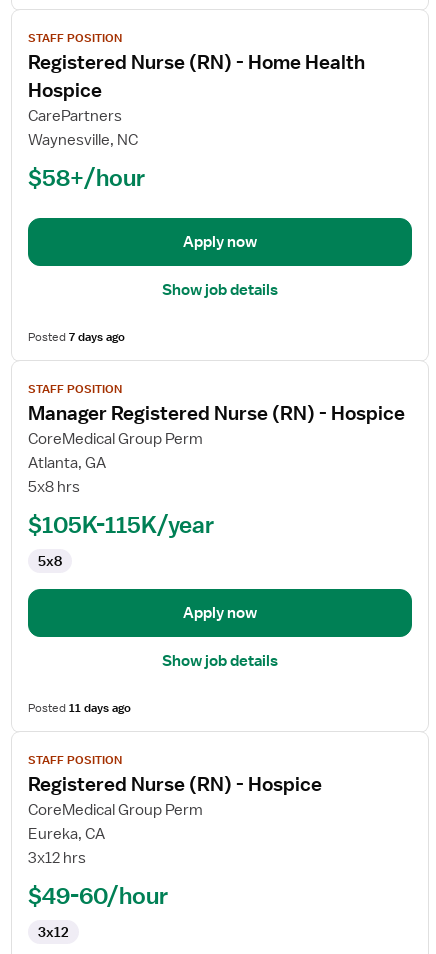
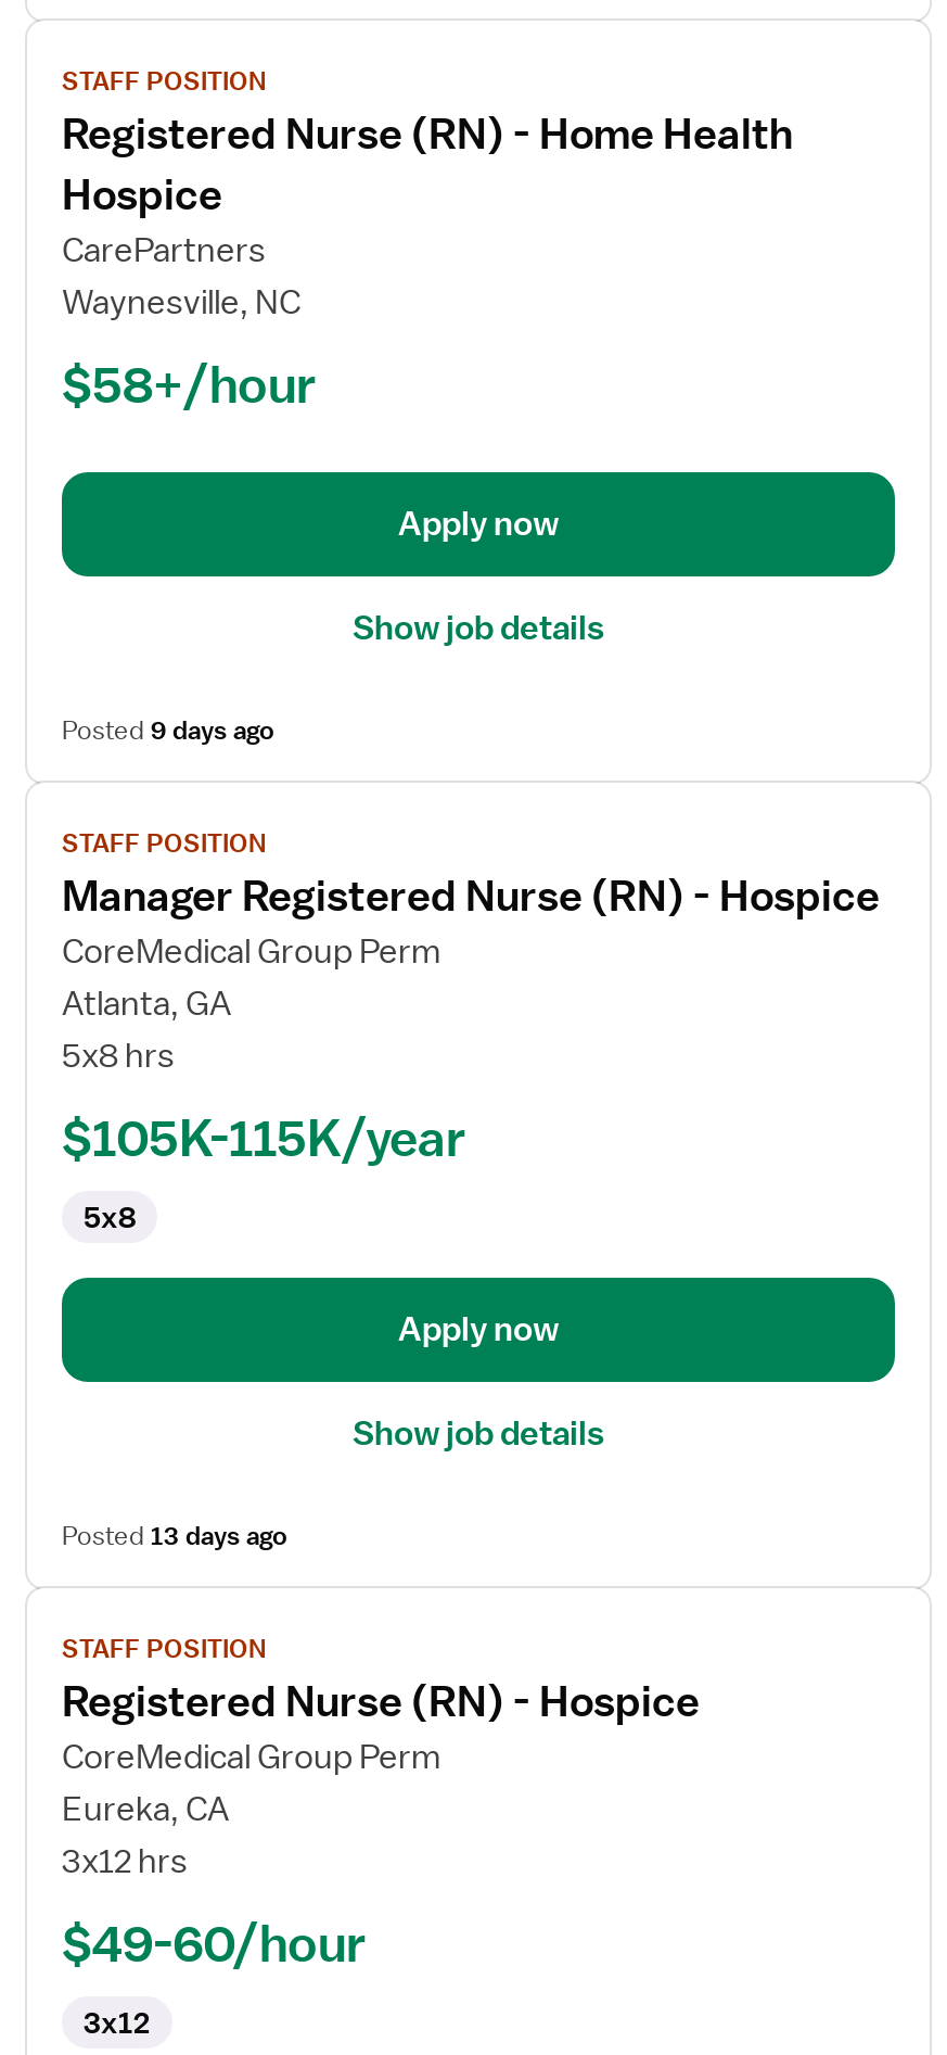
- Posted 7 days ago
+ Posted 9 days ago

- Posted 11 days ago
+ Posted 13 days ago
